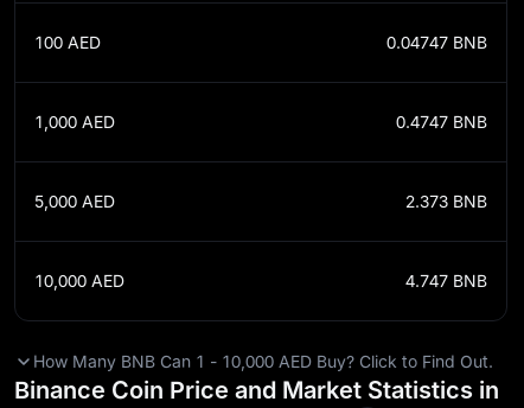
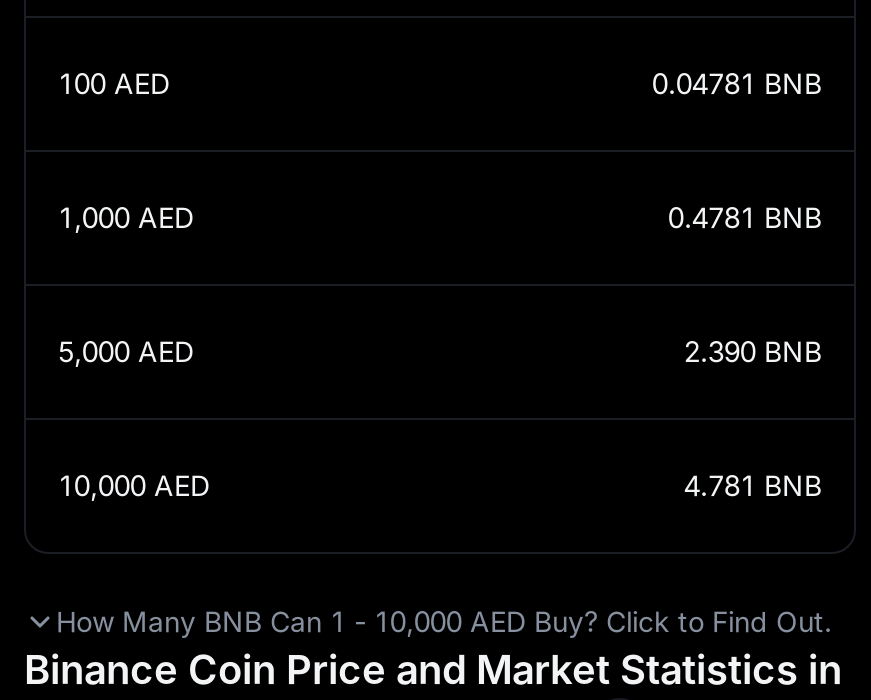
- 0.04747 BNB
+ 0.04781 BNB

- 0.4747 BNB
+ 0.4781 BNB

- 2.373 BNB
+ 2.390 BNB

- 4.747 BNB
+ 4.781 BNB
